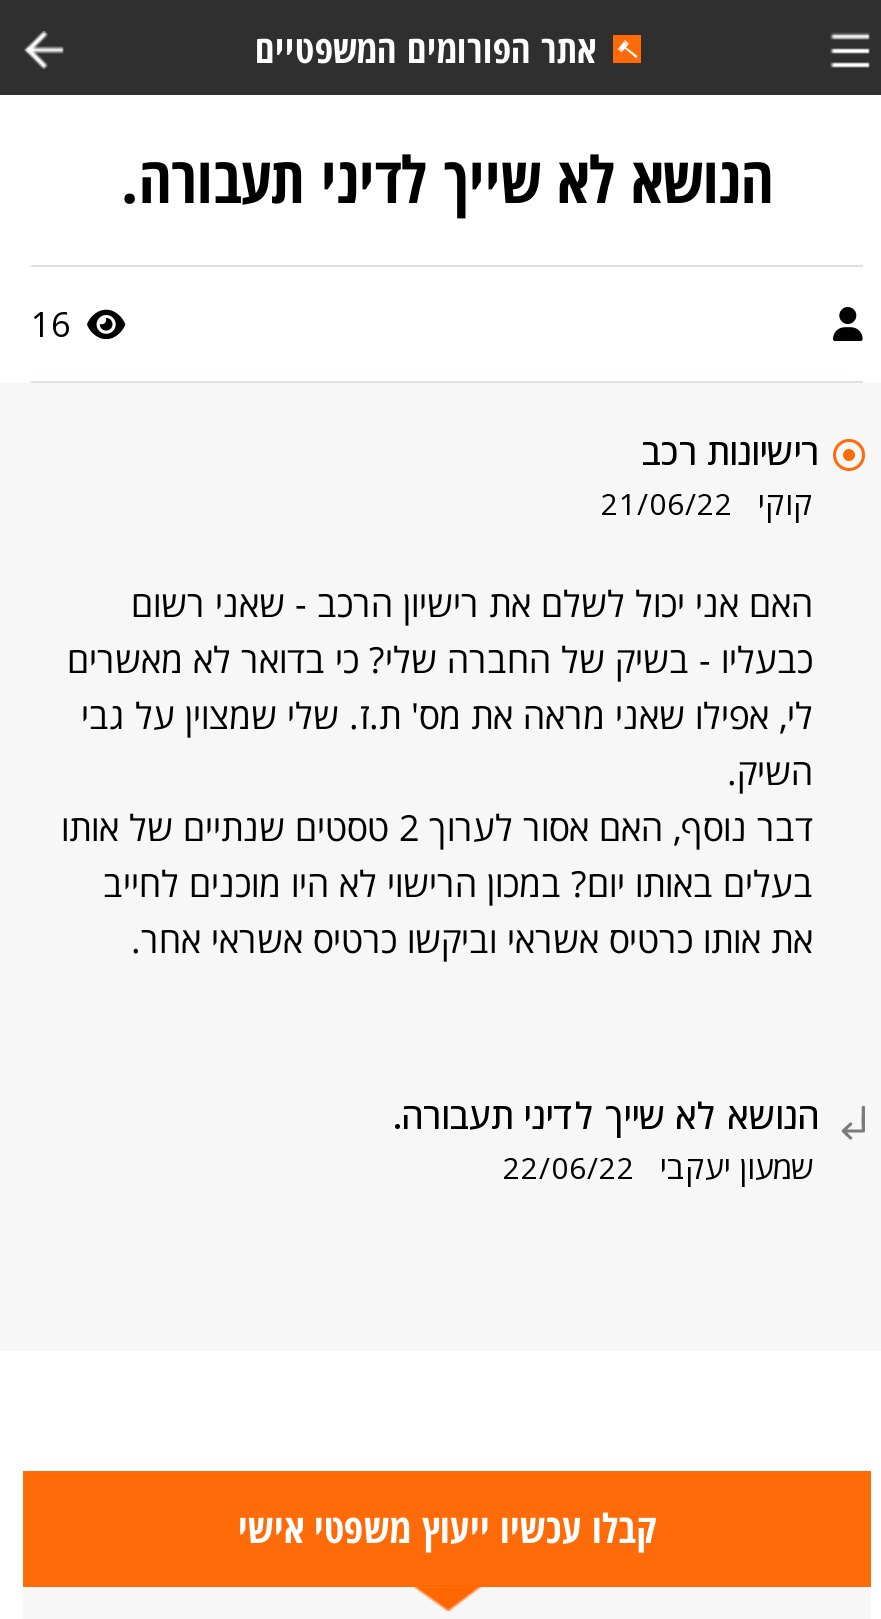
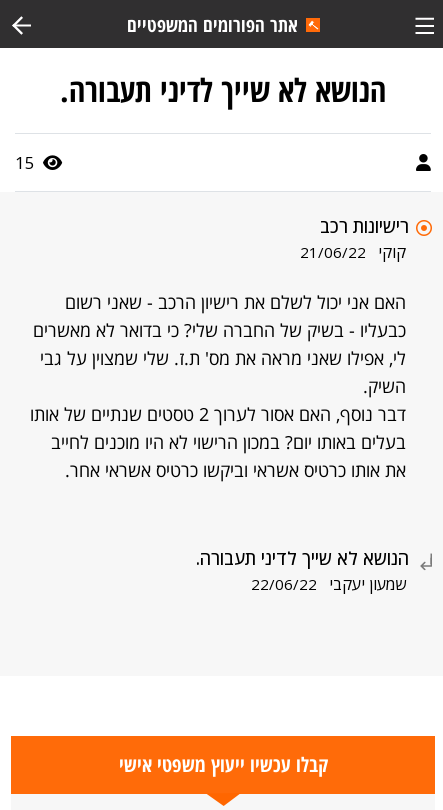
- 16
+ 15
